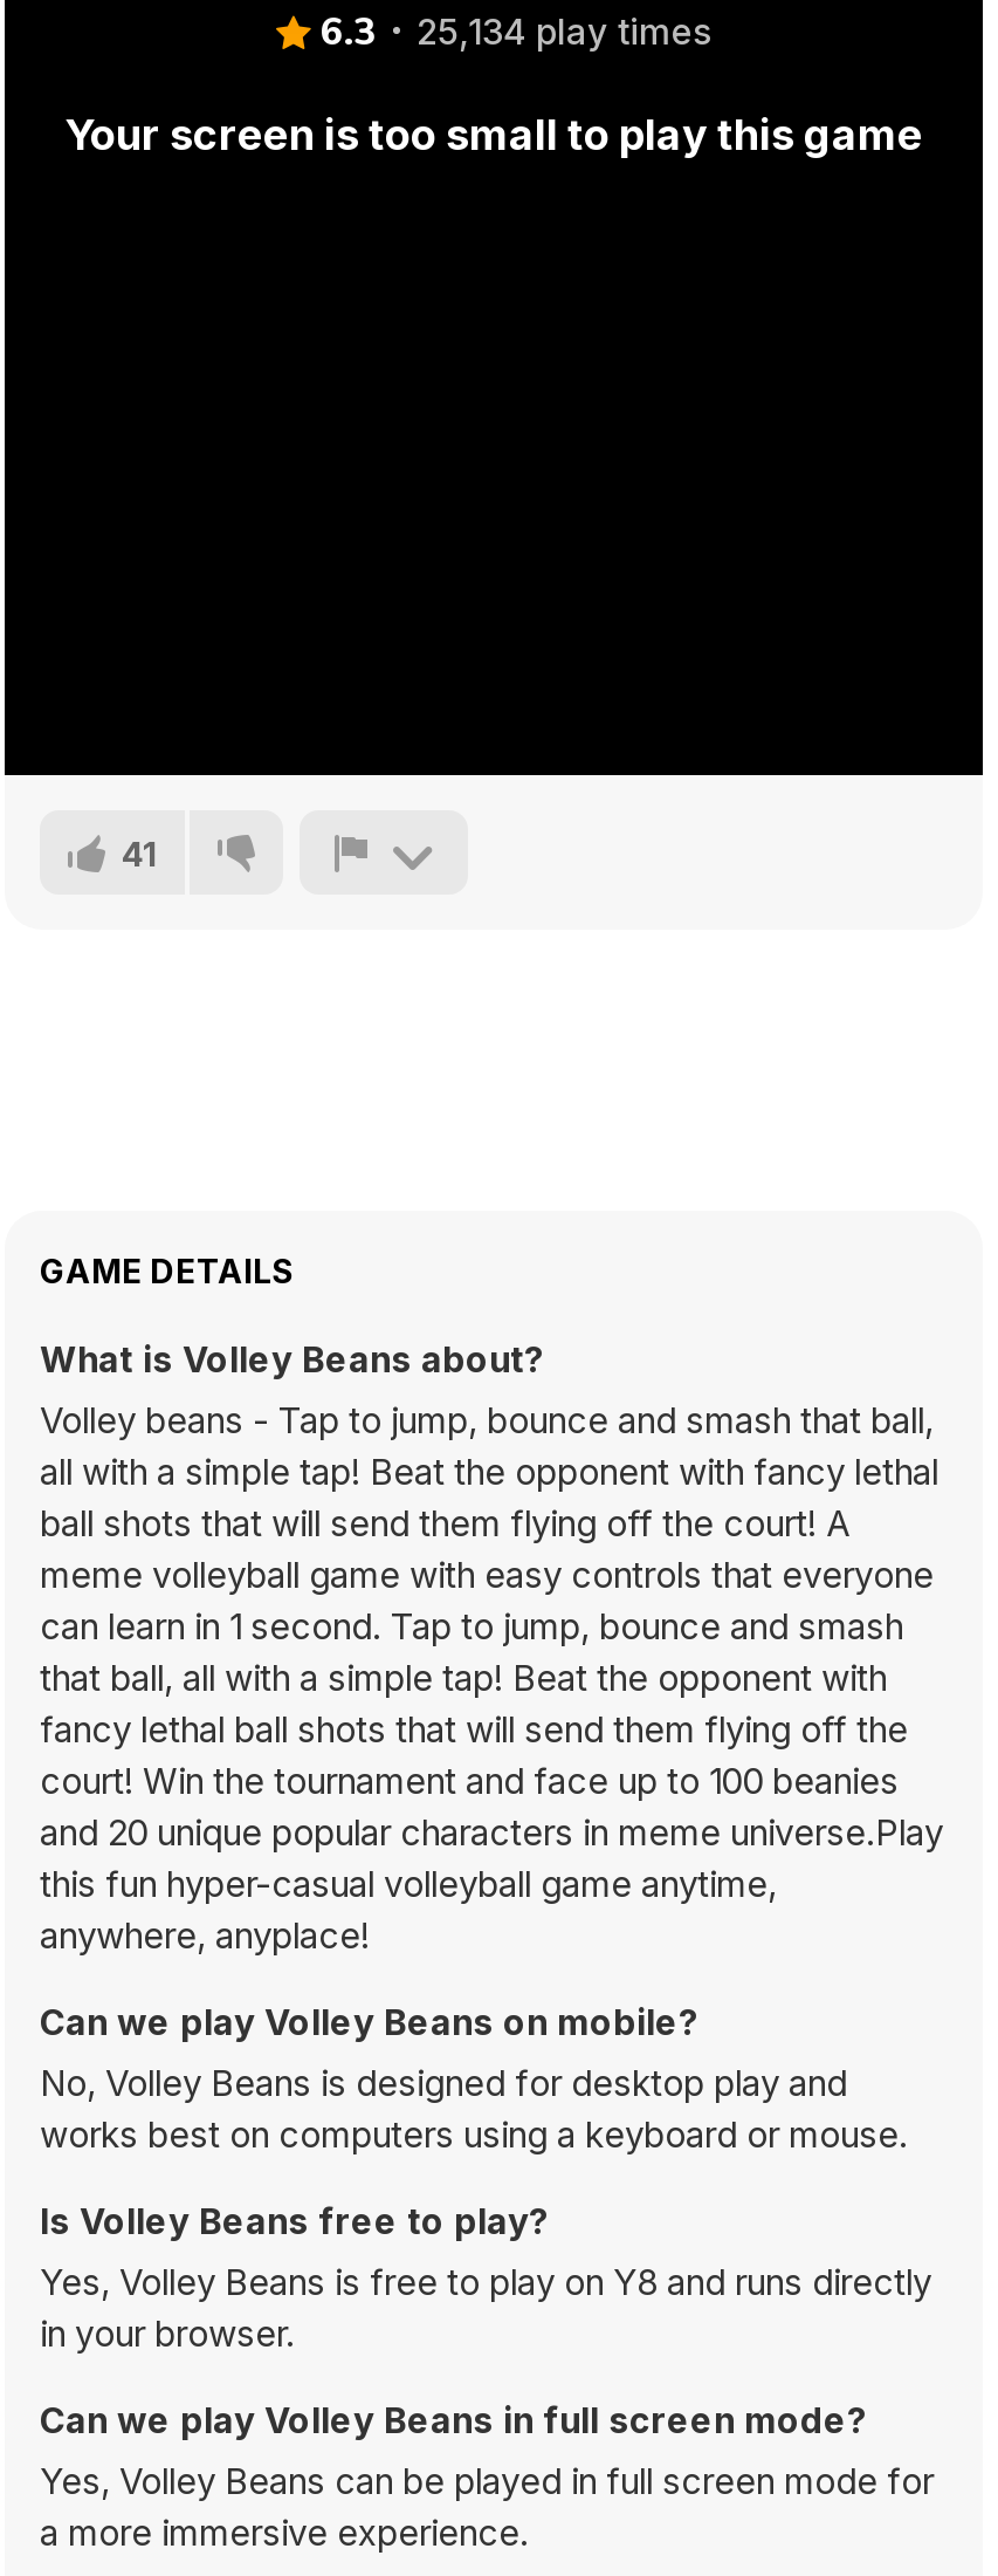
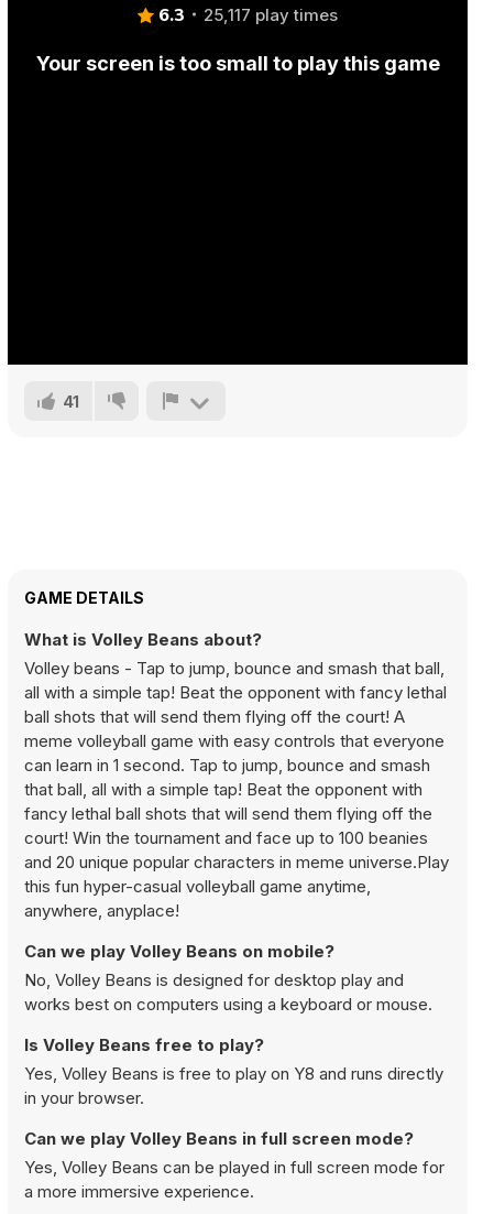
- 6.3 25,134 play times
+ 6.3 25,117 play times
